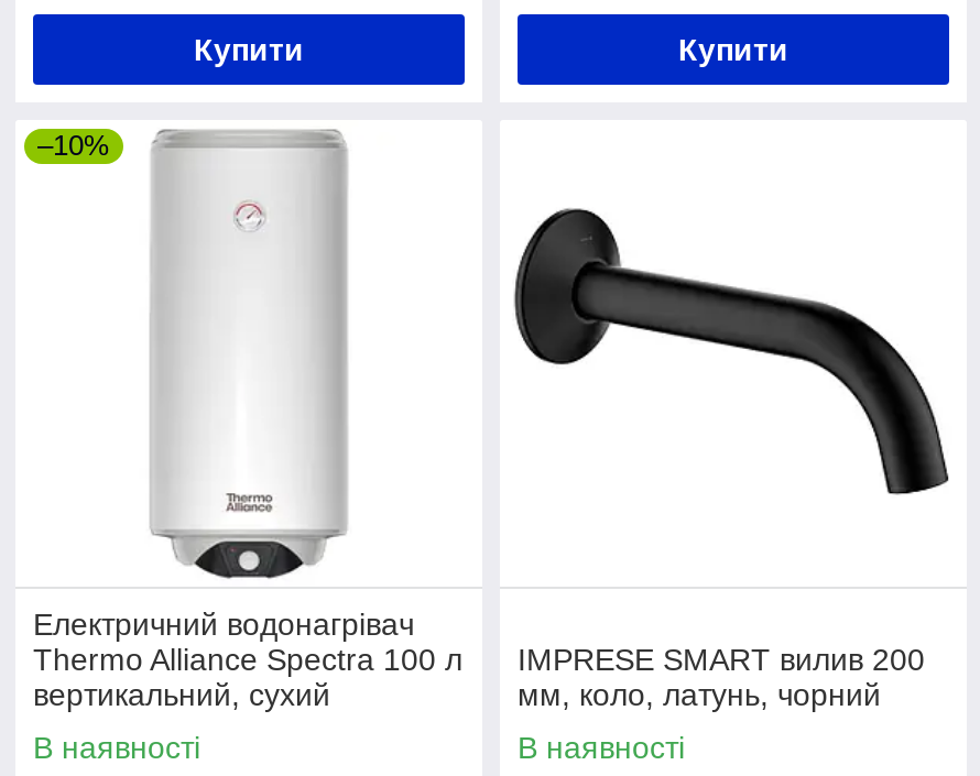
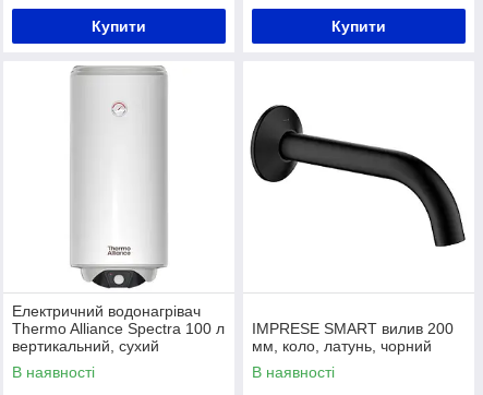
- –10%
